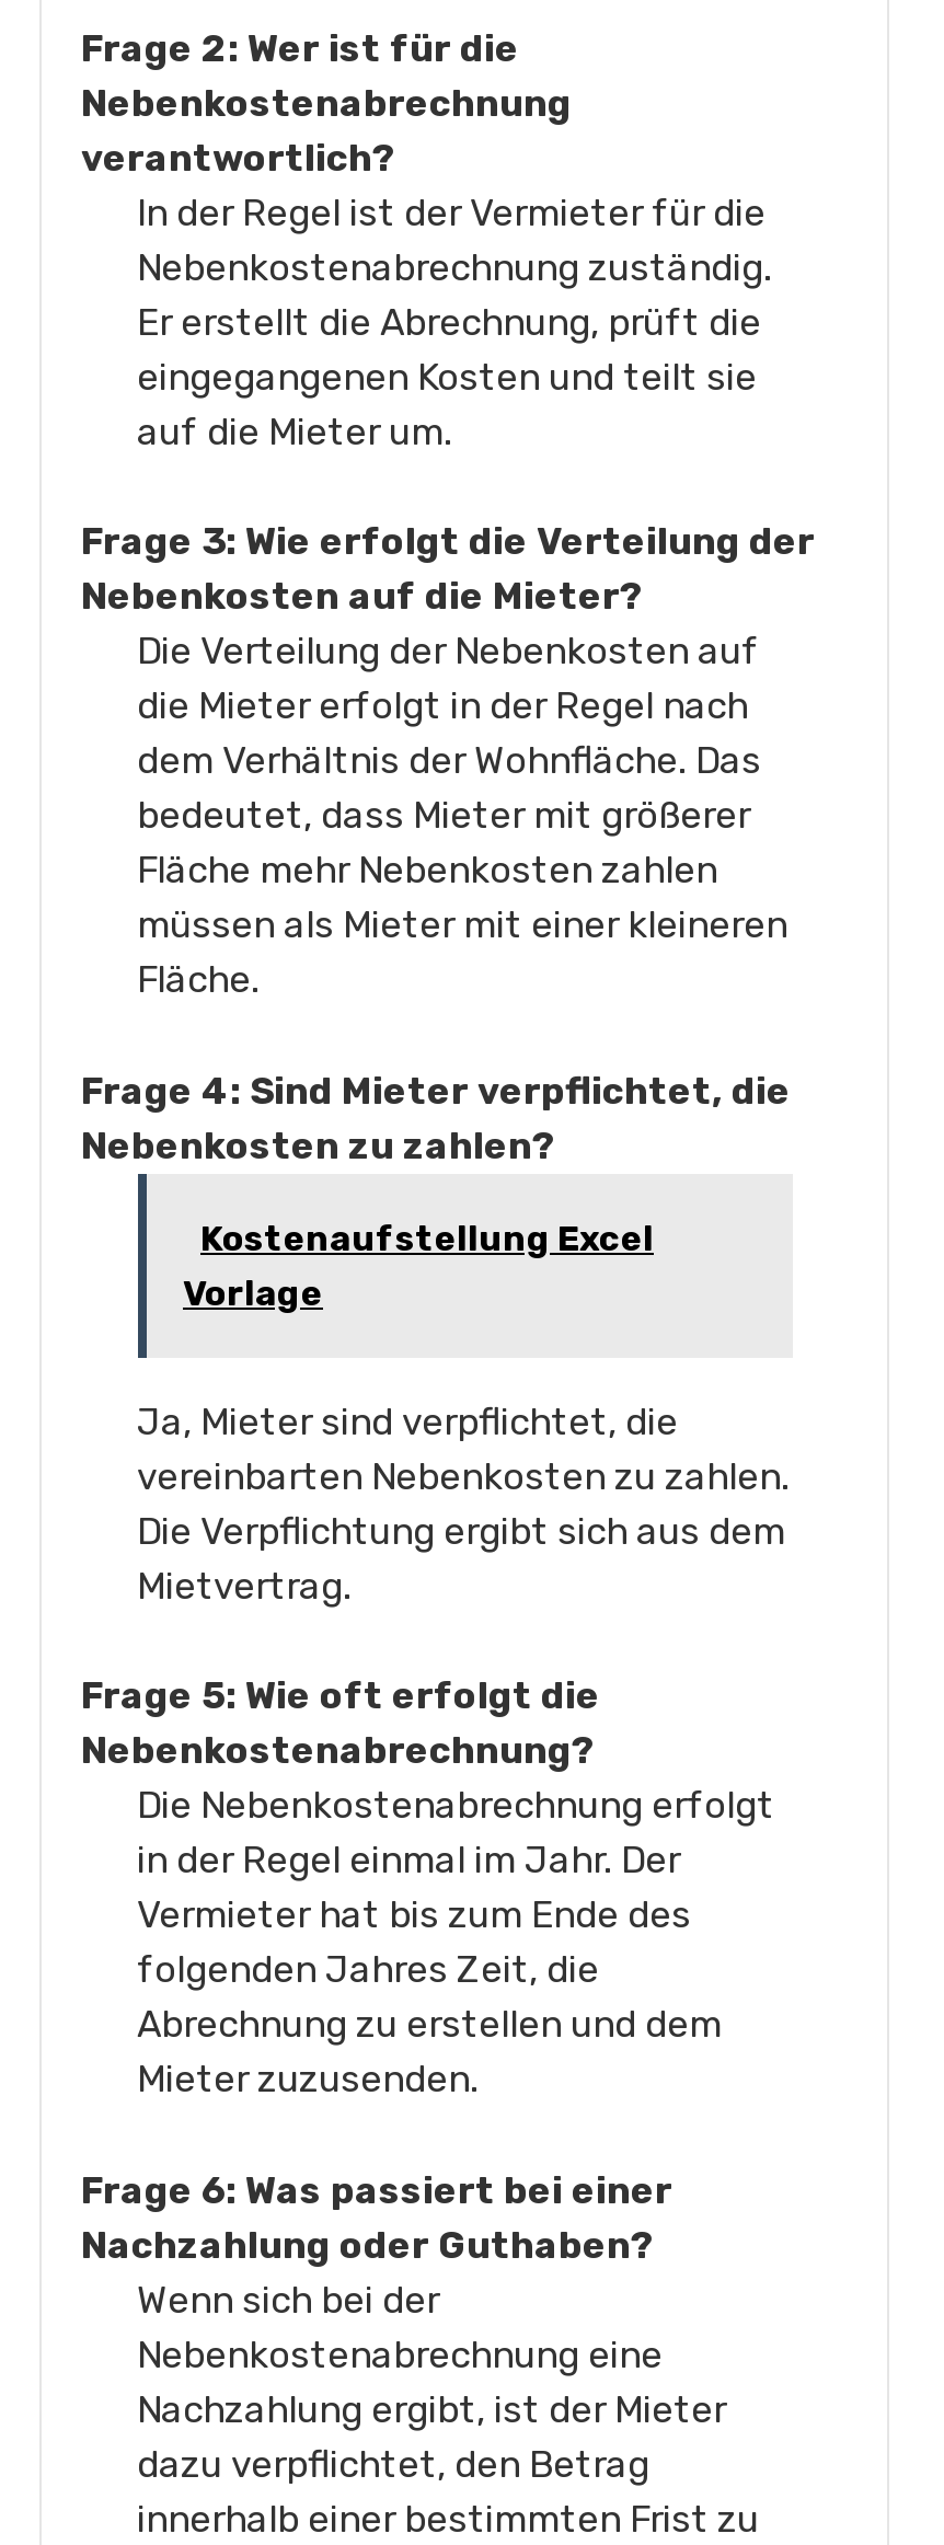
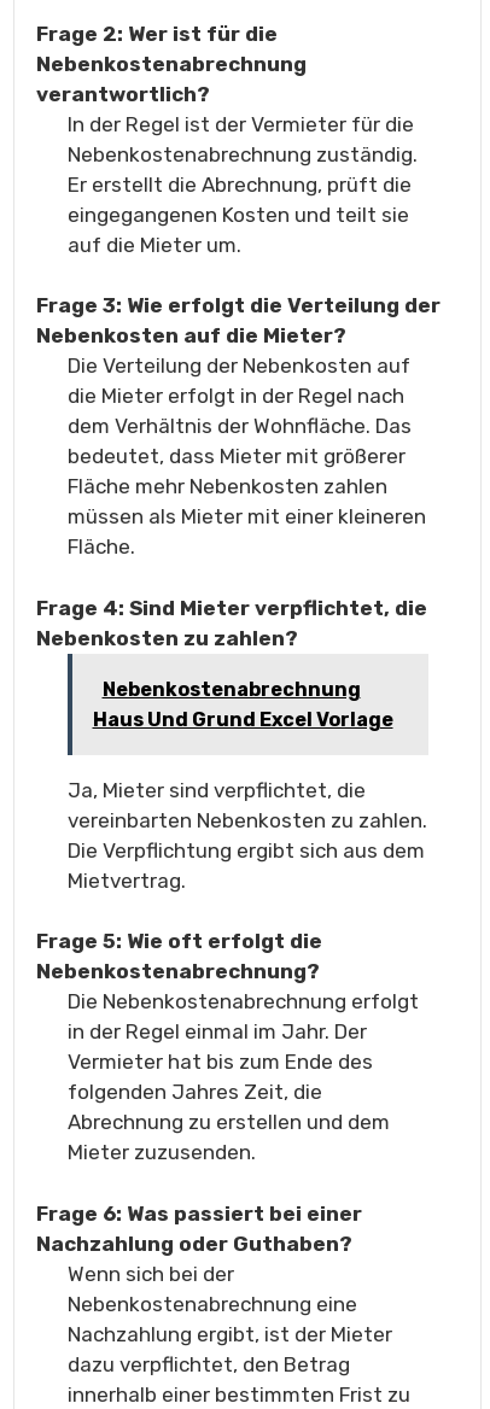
- Kostenaufstellung Excel
- Vorlage
+ Nebenkostenabrechnung
+ Haus Und Grund Excel Vorlage
